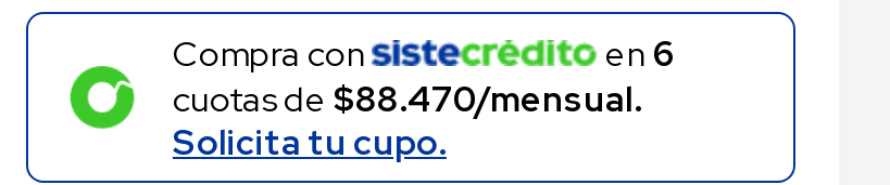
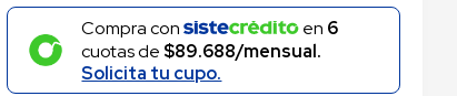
- cuotas de $88.470/mensual.
+ cuotas de $89.688/mensual.
